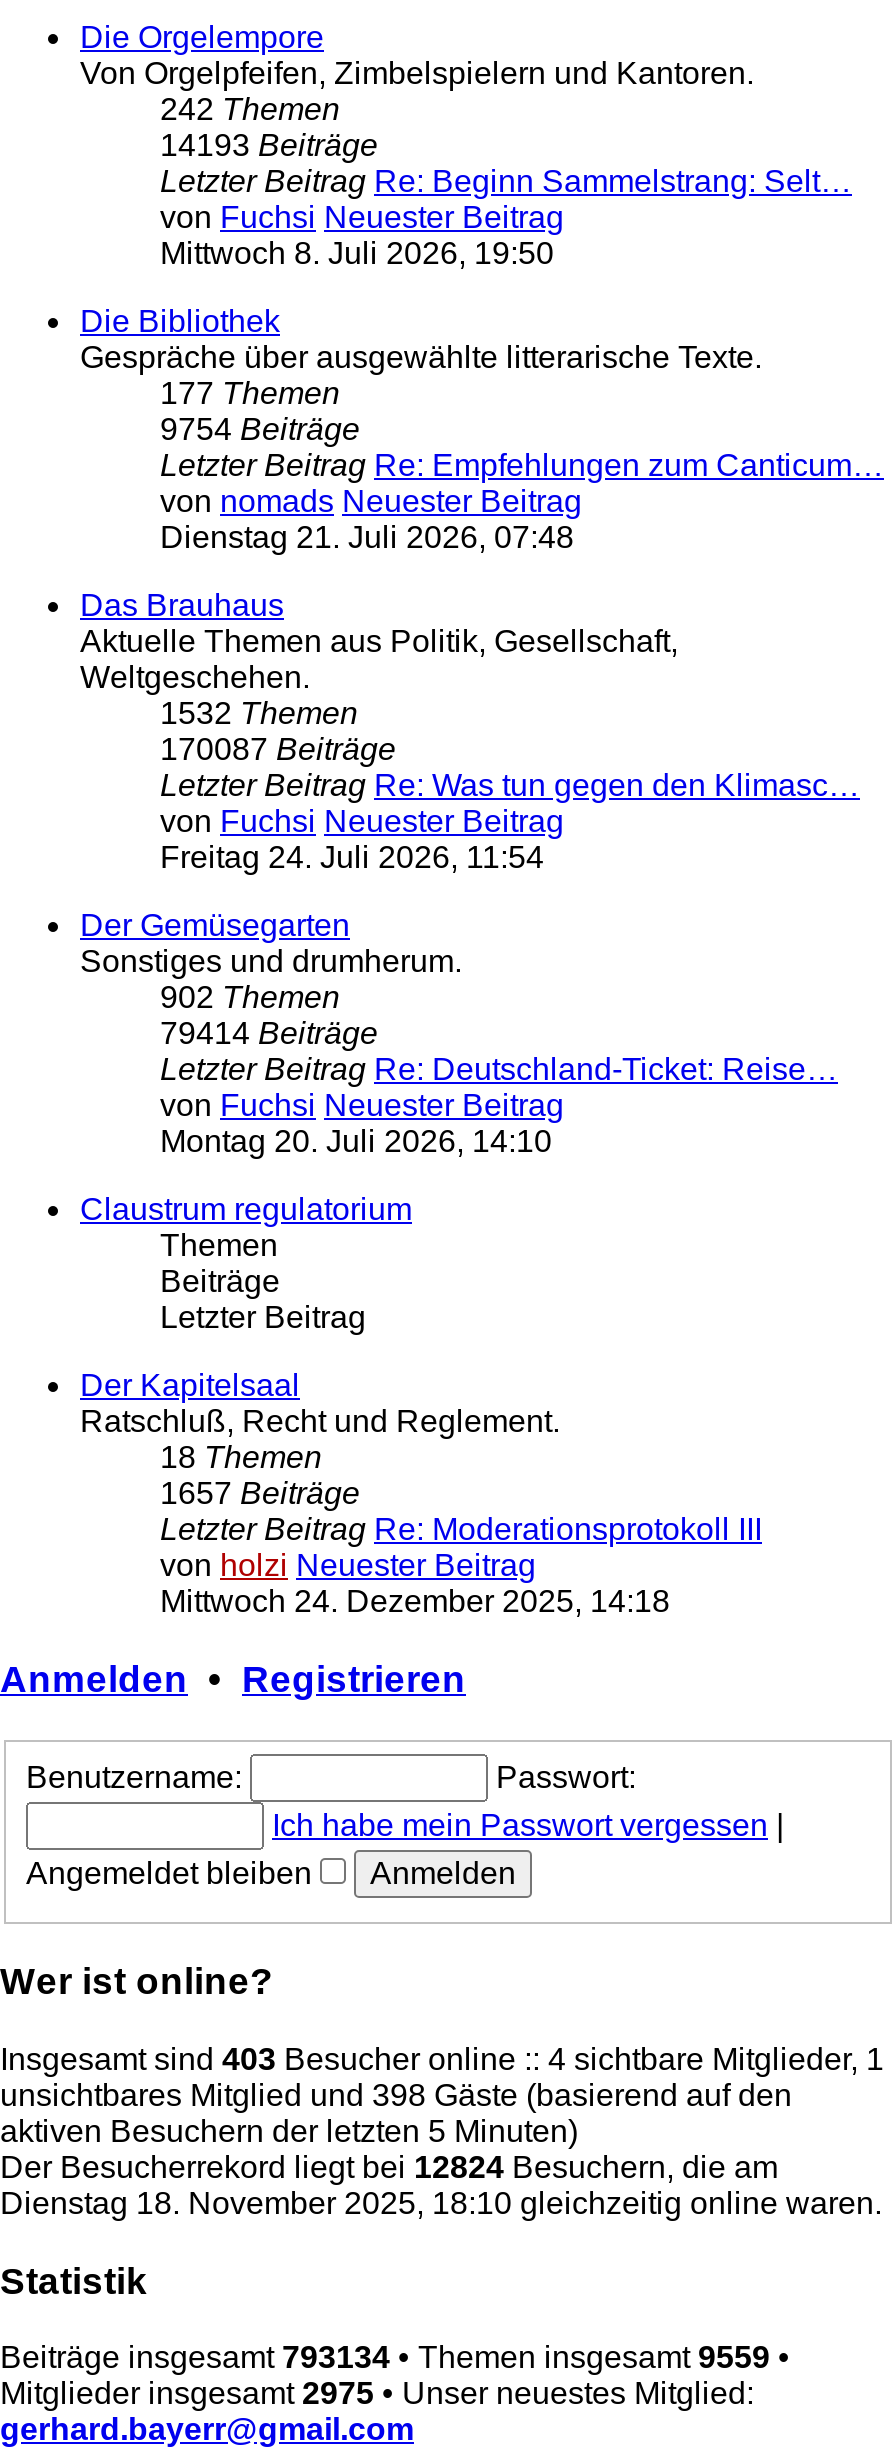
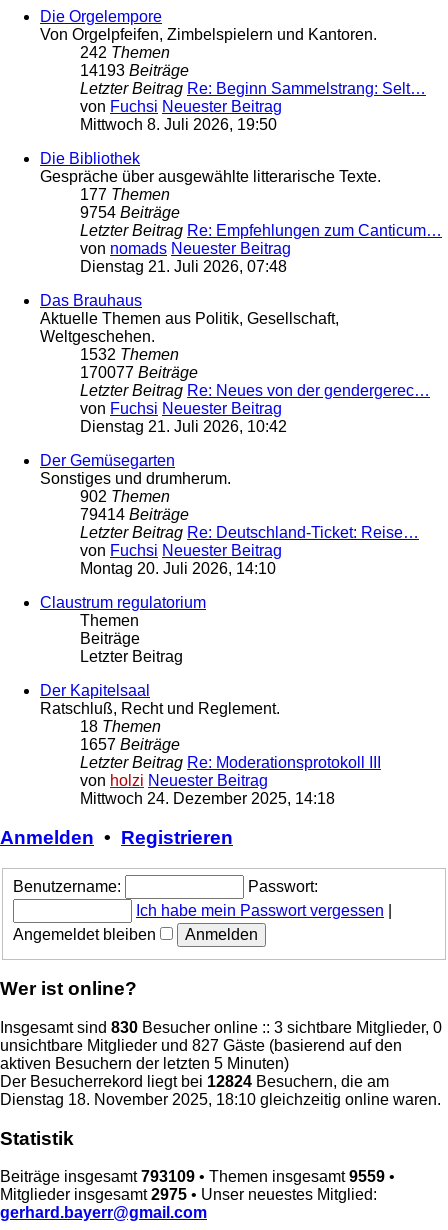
- 170087 Beiträge
- Letzter Beitrag Re: Was tun gegen den Klimasc…
+ 170077 Beiträge
+ Letzter Beitrag Re: Neues von der gendergerec…

- Freitag 24. Juli 2026, 11:54
+ Dienstag 21. Juli 2026, 10:42

- Insgesamt sind 403 Besucher online :: 4 sichtbare Mitglieder, 1
+ Insgesamt sind 830 Besucher online :: 3 sichtbare Mitglieder, 0

- unsichtbares Mitglied und 398 Gäste (basierend auf den
+ unsichtbare Mitglieder und 827 Gäste (basierend auf den

- Beiträge insgesamt 793134 • Themen insgesamt 9559 •
+ Beiträge insgesamt 793109 • Themen insgesamt 9559 •
